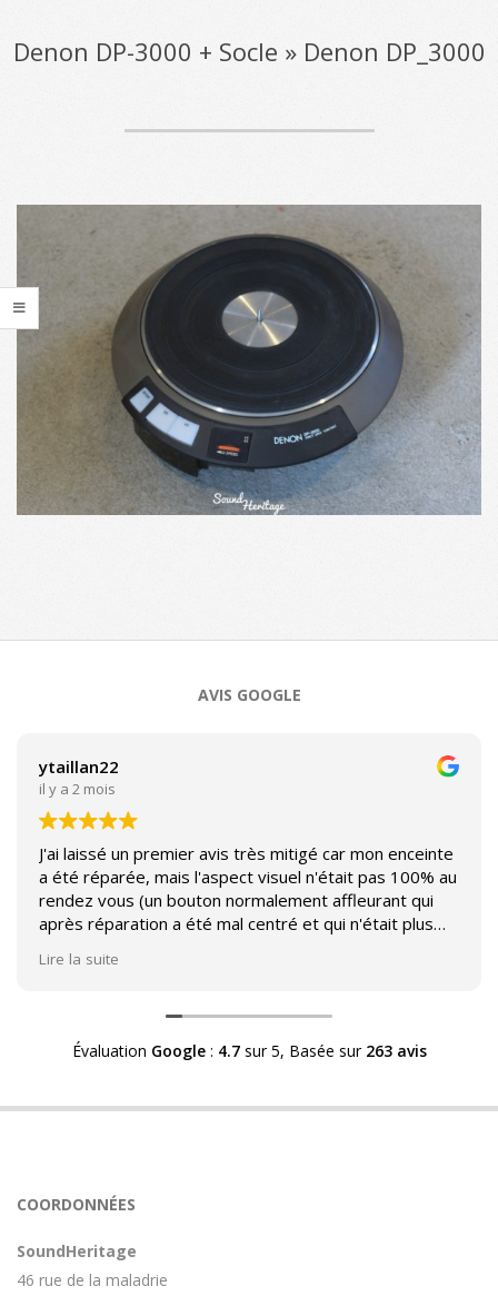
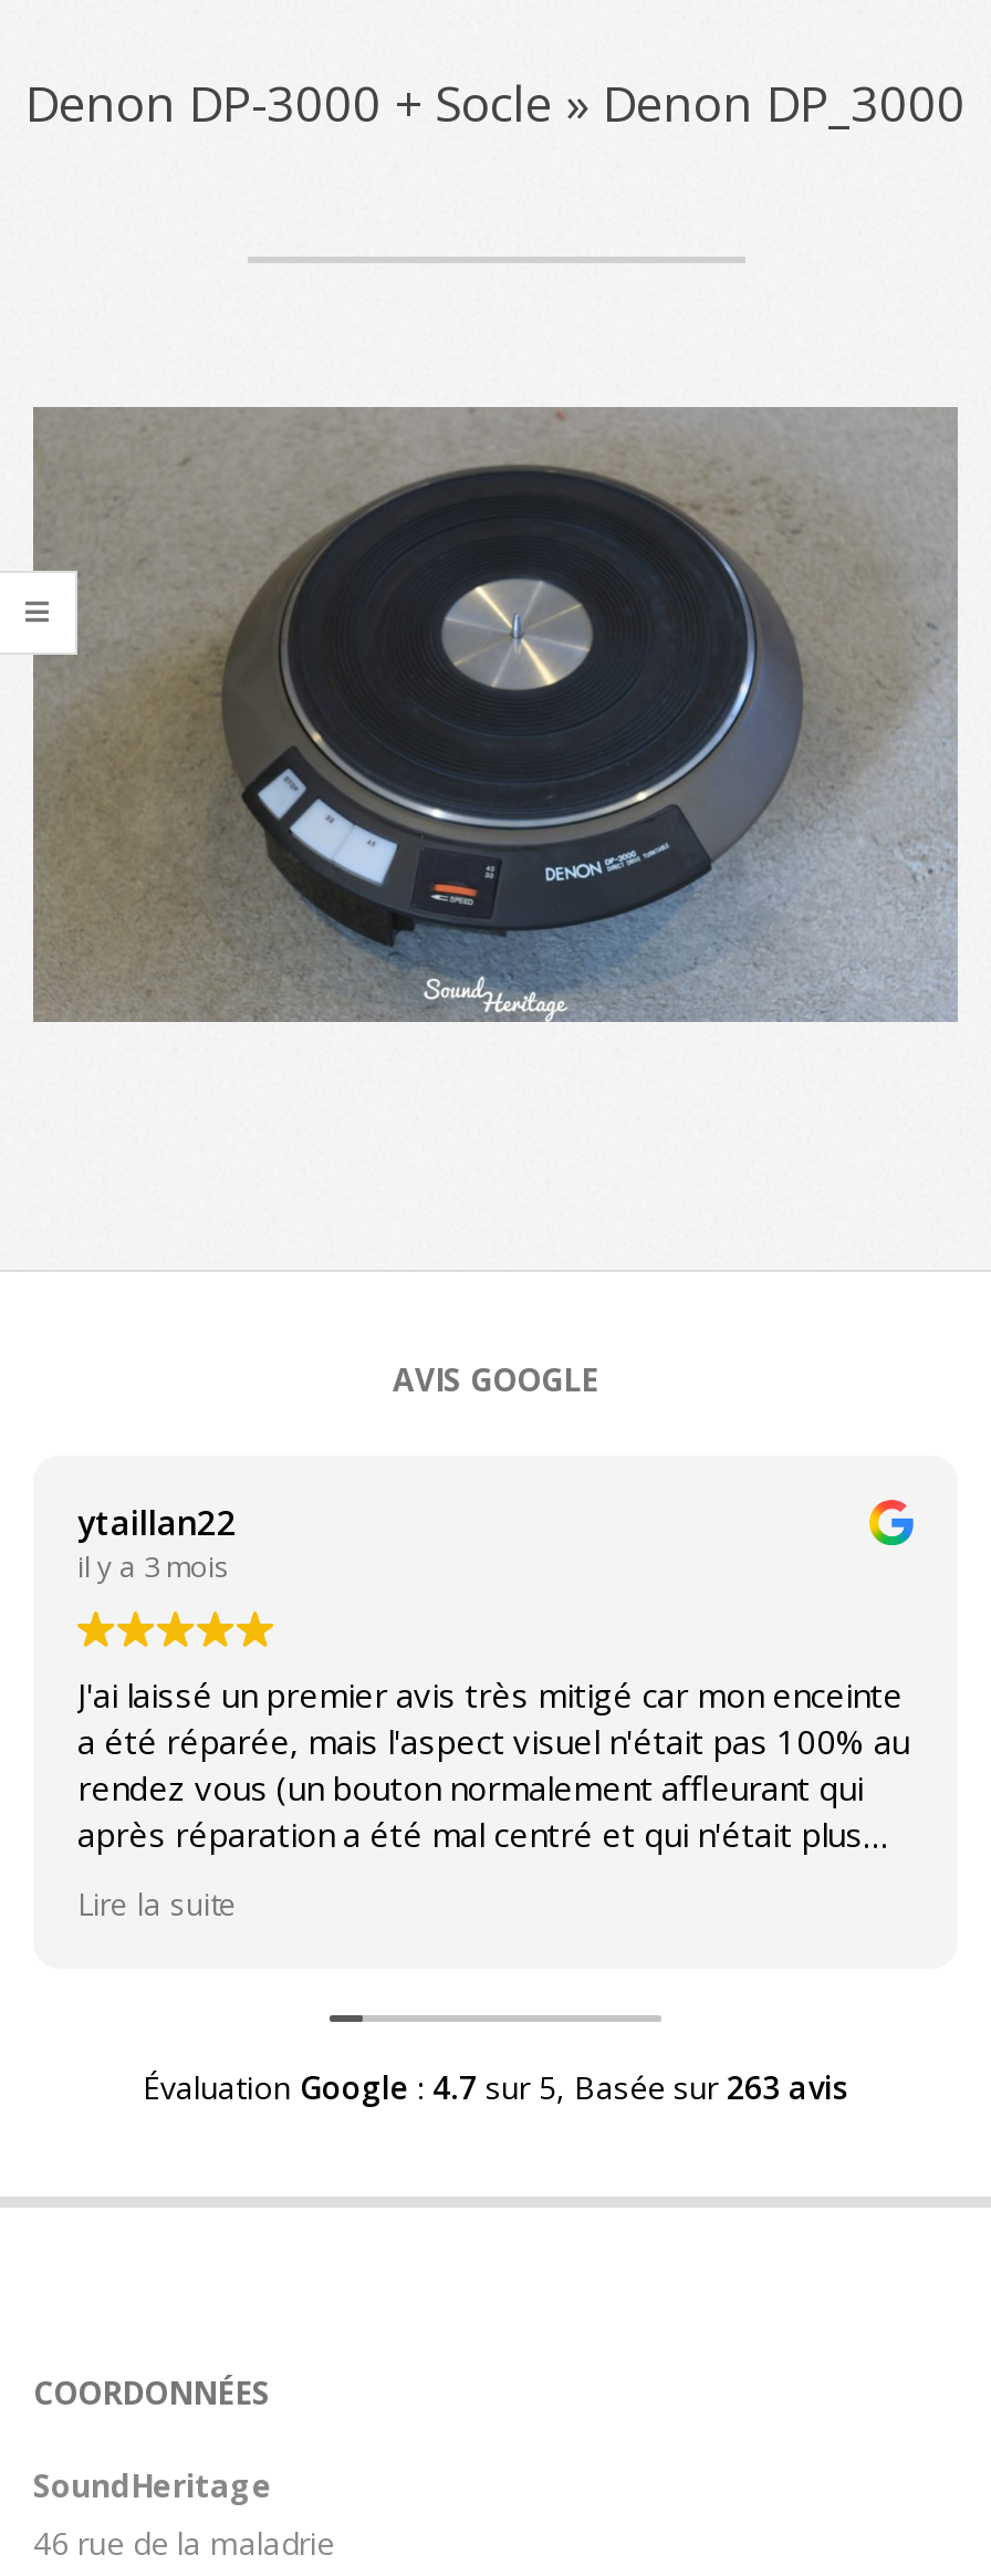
- il y a 2 mois
+ il y a 3 mois
